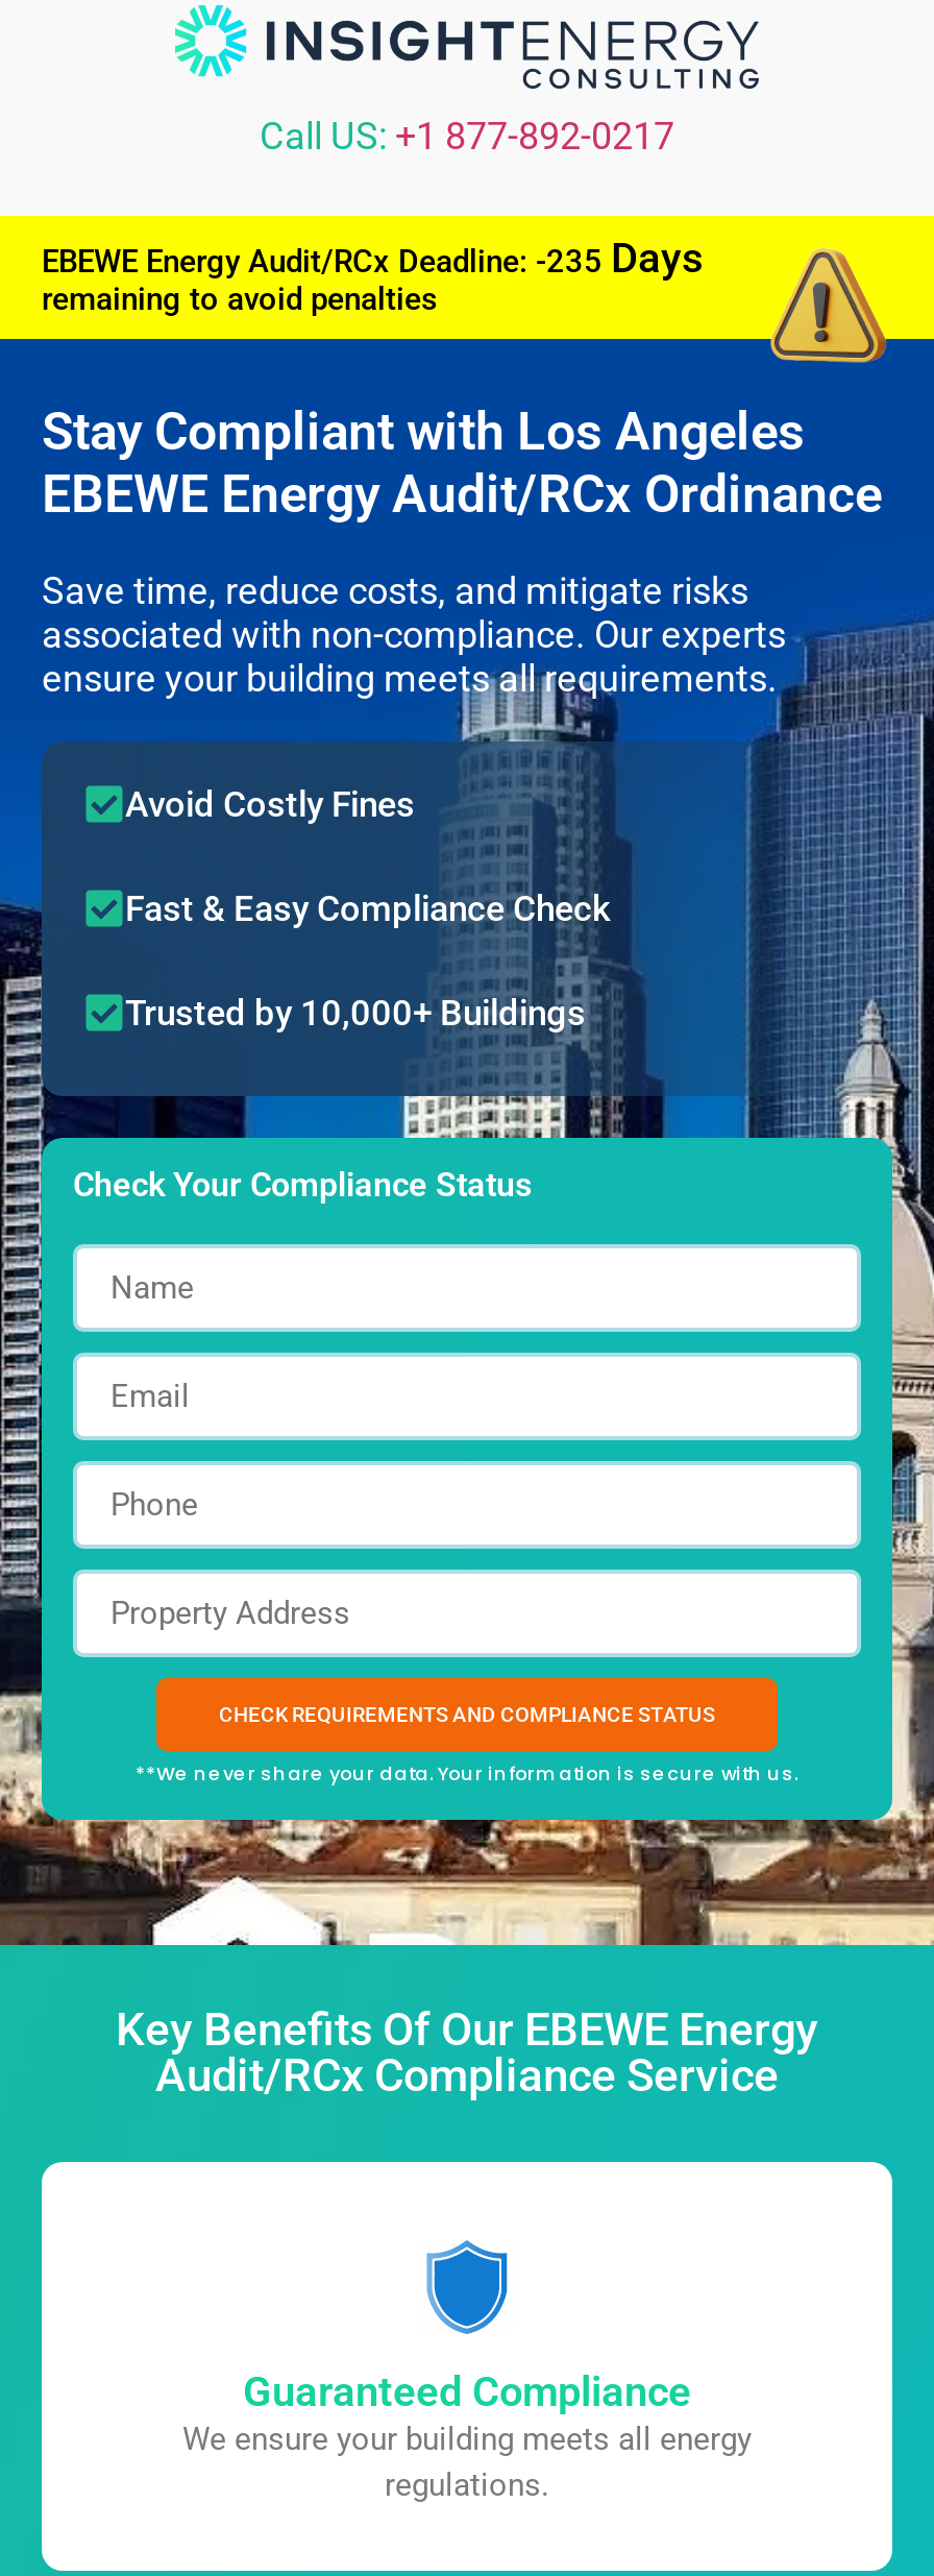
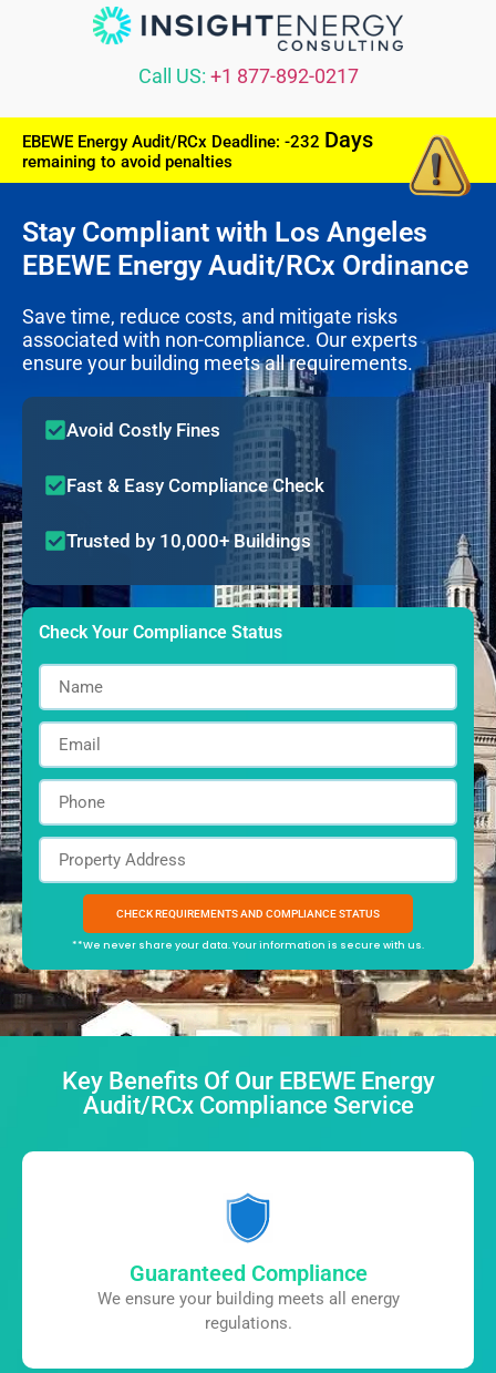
- EBEWE Energy Audit/RCx Deadline: -235 Days
+ EBEWE Energy Audit/RCx Deadline: -232 Days
